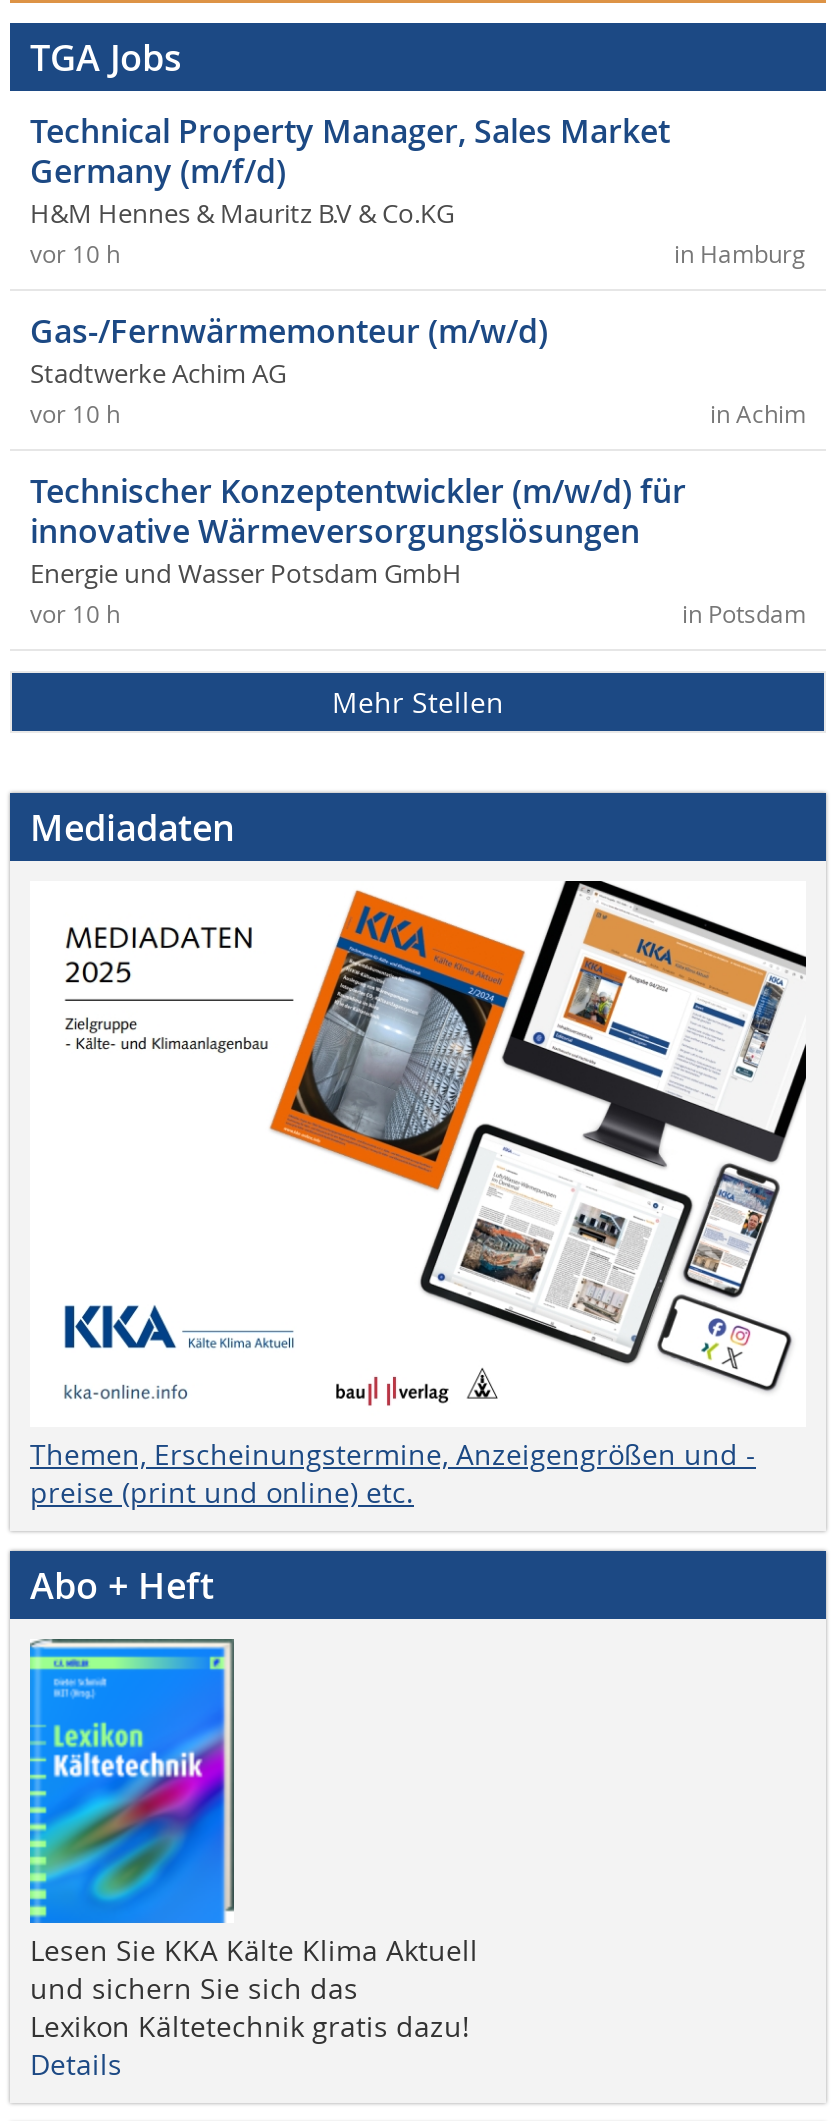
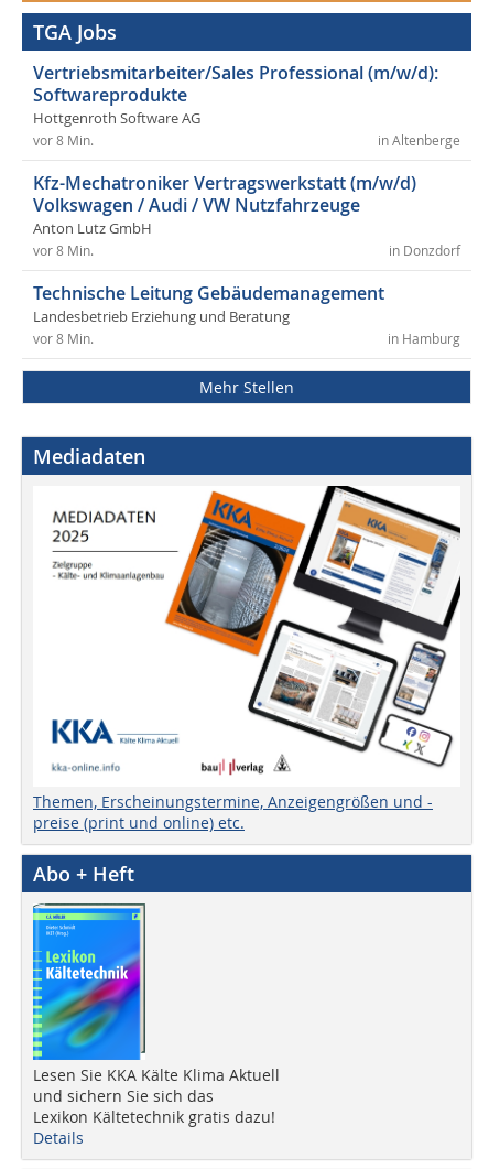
- Technical Property Manager, Sales Market
- Germany (m/f/d)
- H&M Hennes & Mauritz B.V & Co.KG
+ Vertriebsmitarbeiter/Sales Professional (m/w/d):
+ Softwareprodukte
+ Hottgenroth Software AG
+ in Altenberge
+ vor 8 Min.
+ Kfz-Mechatroniker Vertragswerkstatt (m/w/d)
+ Volkswagen / Audi / VW Nutzfahrzeuge
+ Anton Lutz GmbH
+ in Donzdorf
+ vor 8 Min.
+ Technische Leitung Gebäudemanagement
+ Landesbetrieb Erziehung und Beratung

- vor 10 h
- Gas-/Fernwärmemonteur (m/w/d)
- Stadtwerke Achim AG
- in Achim
- vor 10 h
- Technischer Konzeptentwickler (m/w/d) für
- innovative Wärmeversorgungslösungen
- Energie und Wasser Potsdam GmbH
- in Potsdam
- vor 10 h
+ vor 8 Min.

moved down: in Hamburg
